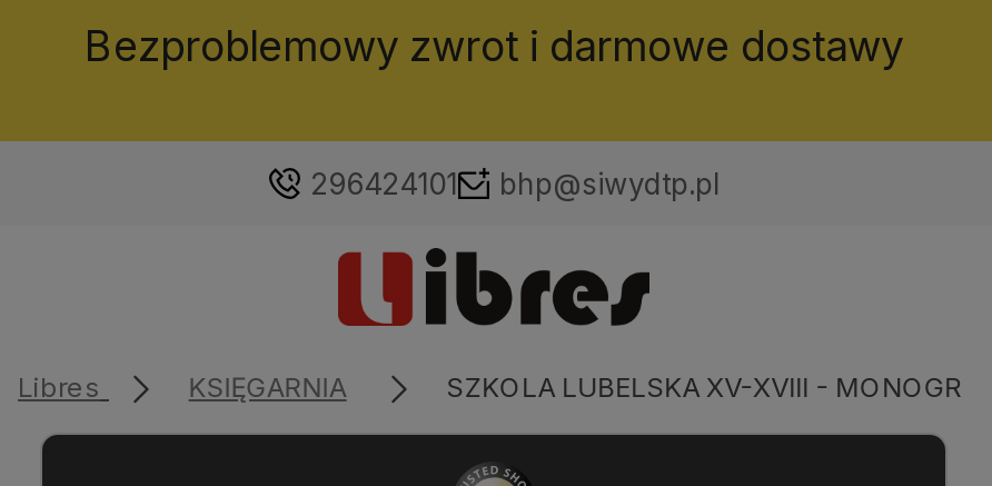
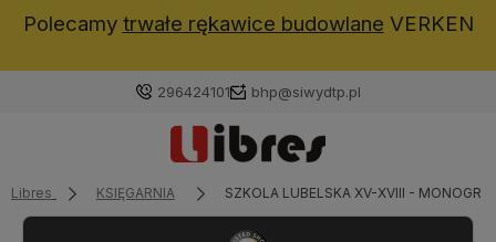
- Bezproblemowy zwrot i darmowe dostawy
+ Polecamy trwałe rękawice budowlane VERKEN
